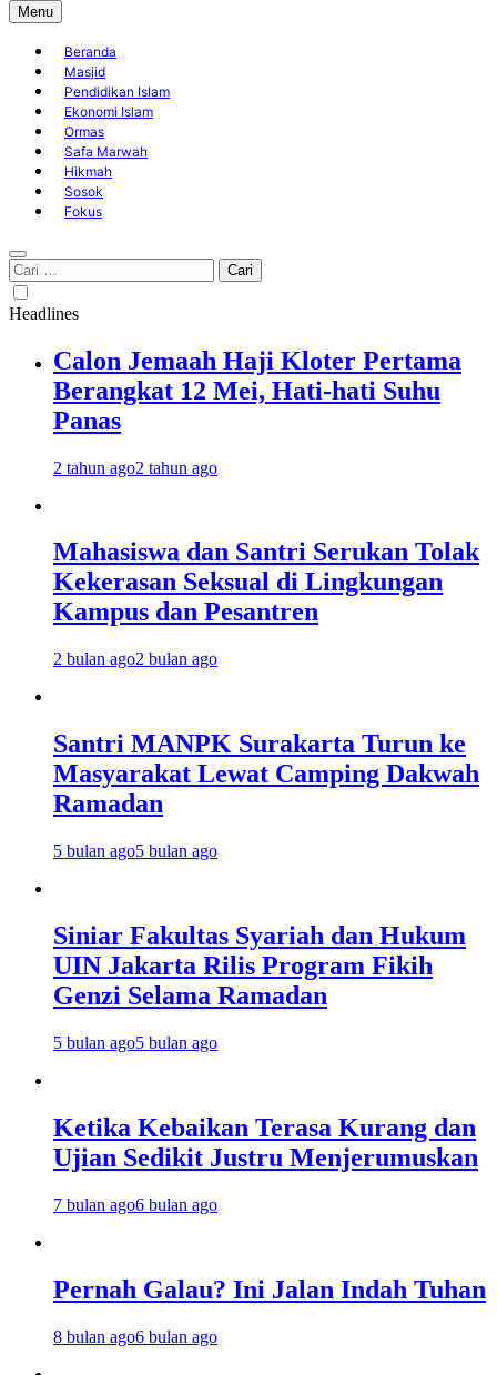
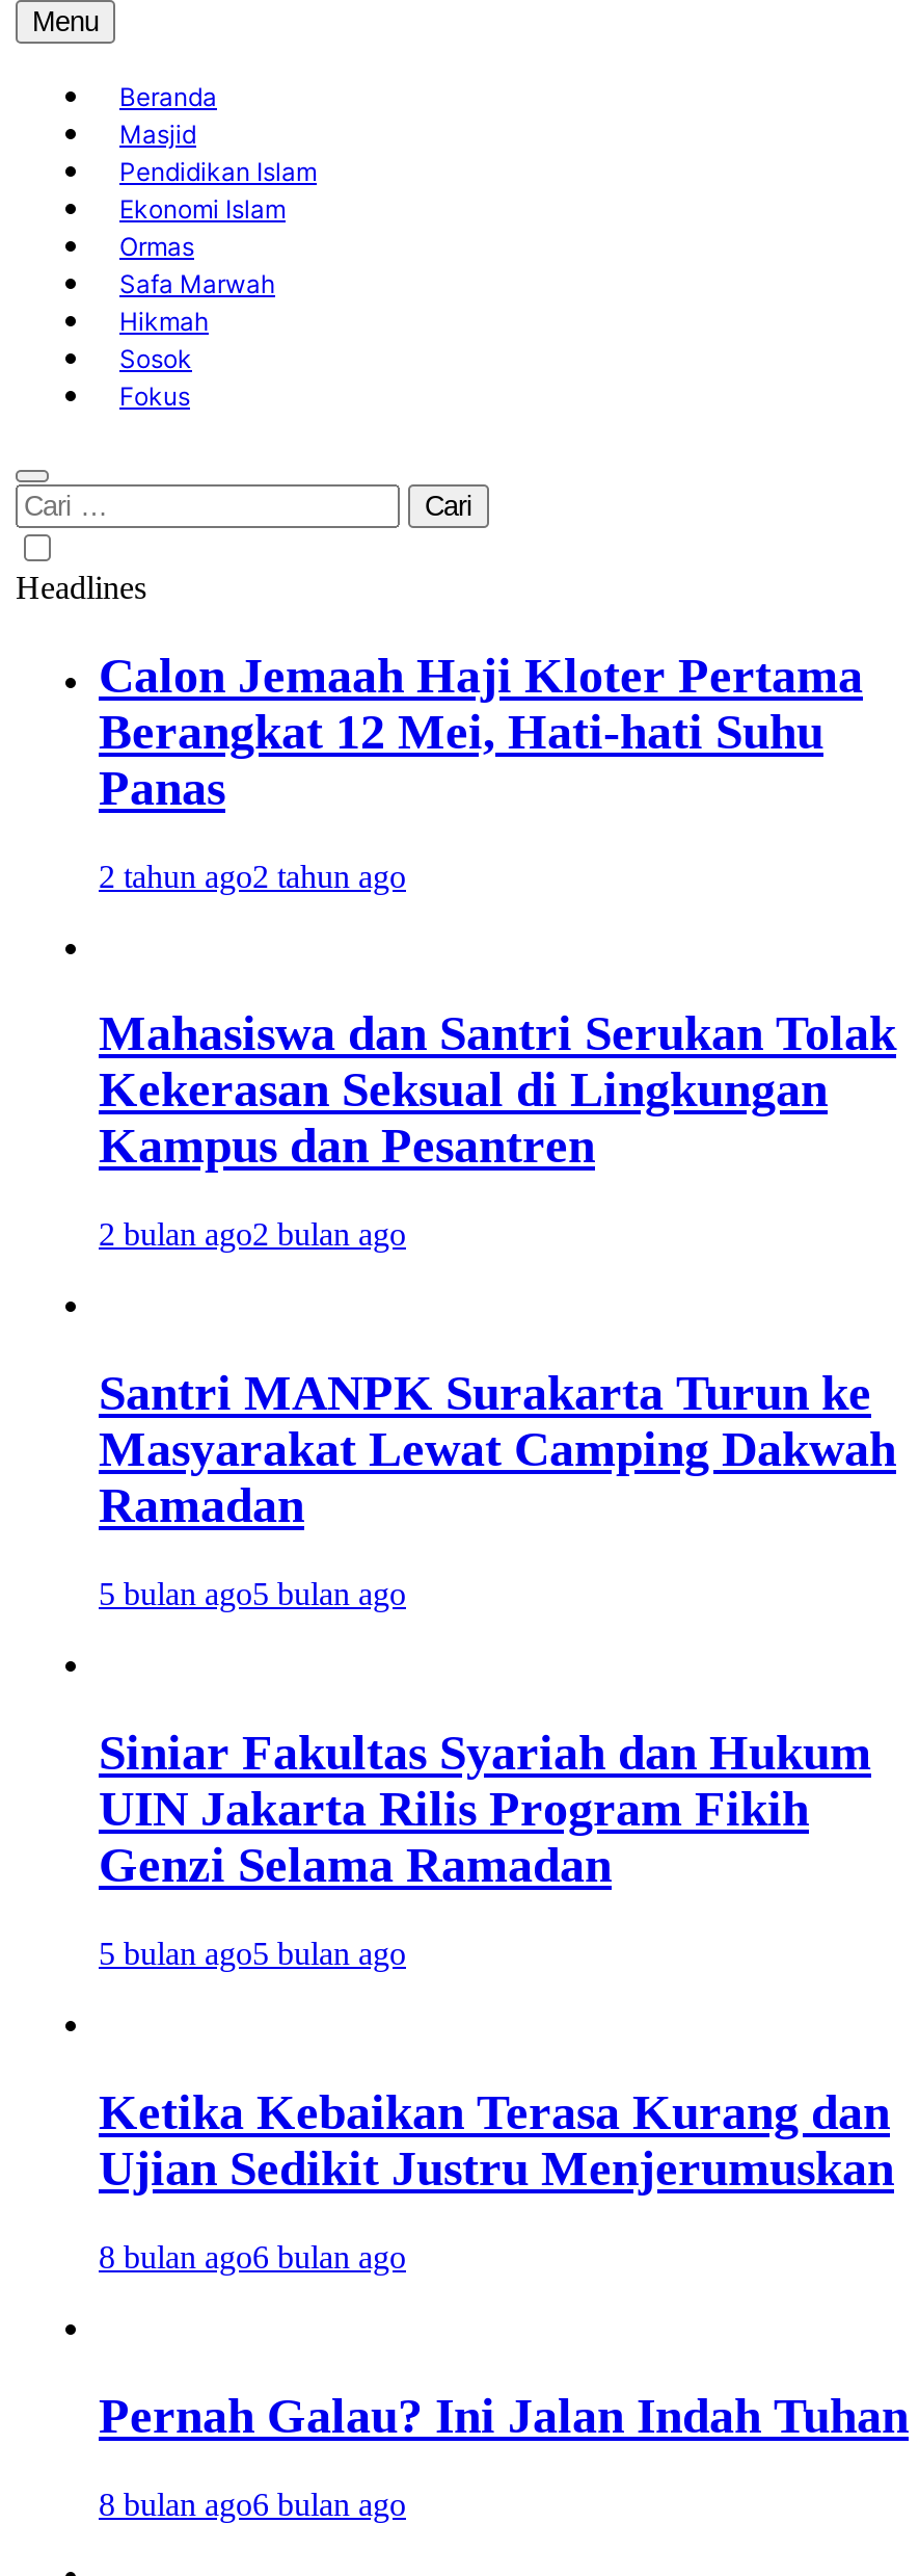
- 7 bulan ago6 bulan ago
+ 8 bulan ago6 bulan ago
